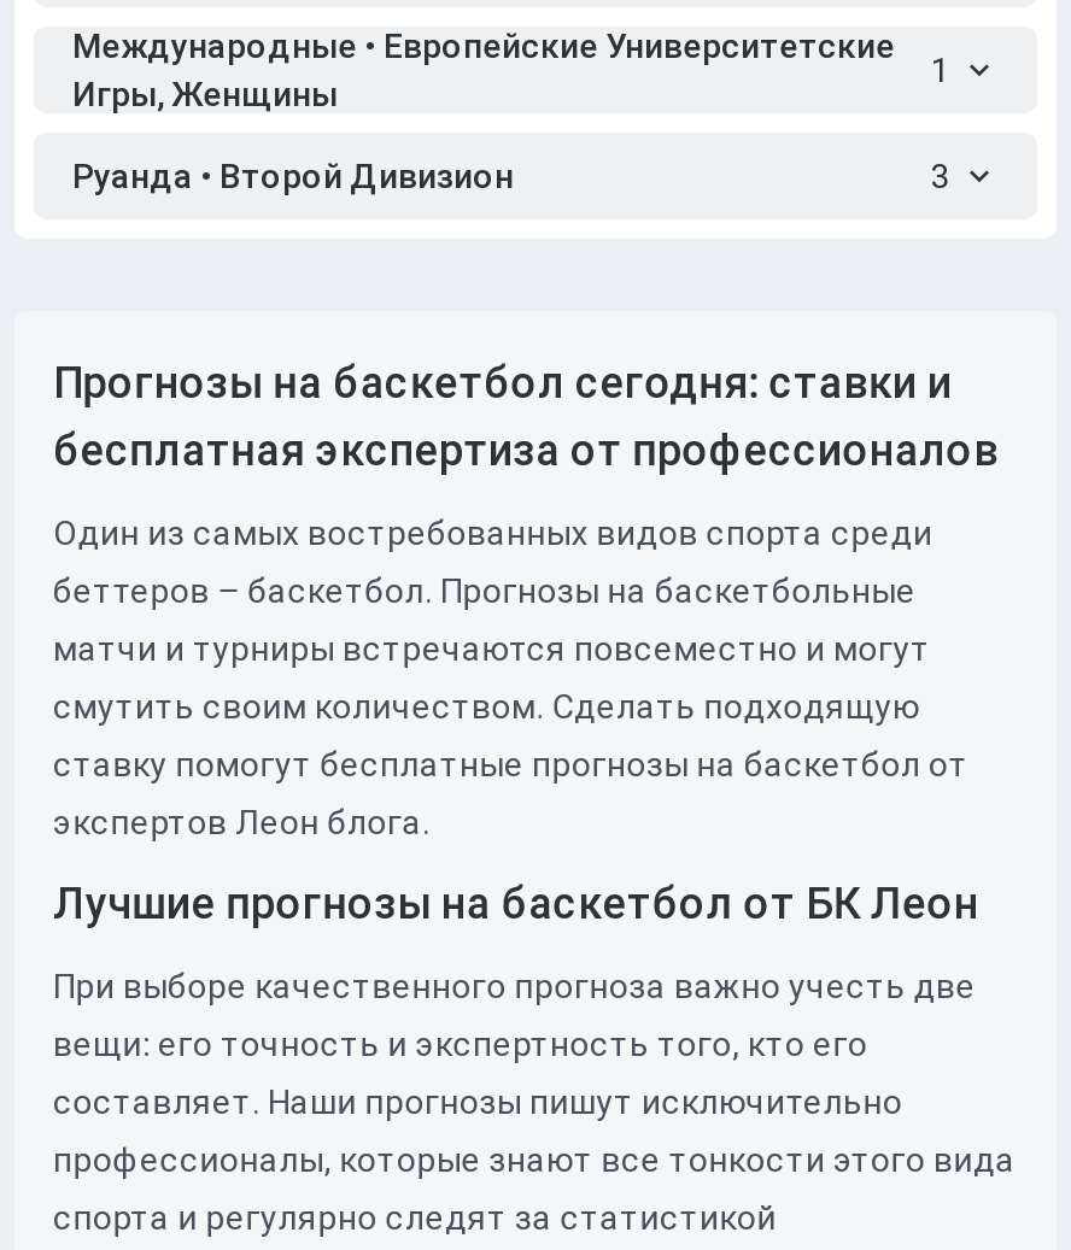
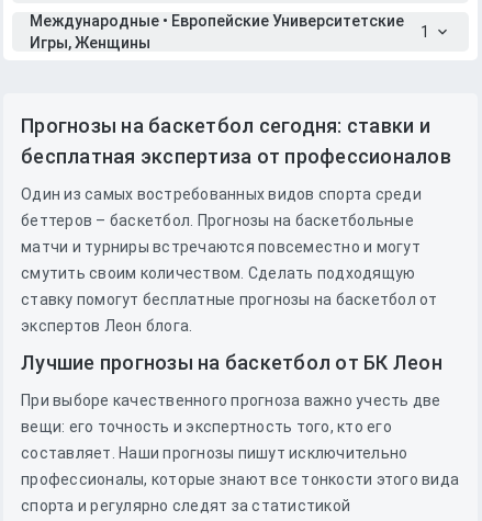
- Руанда • Второй Дивизион
- 3
